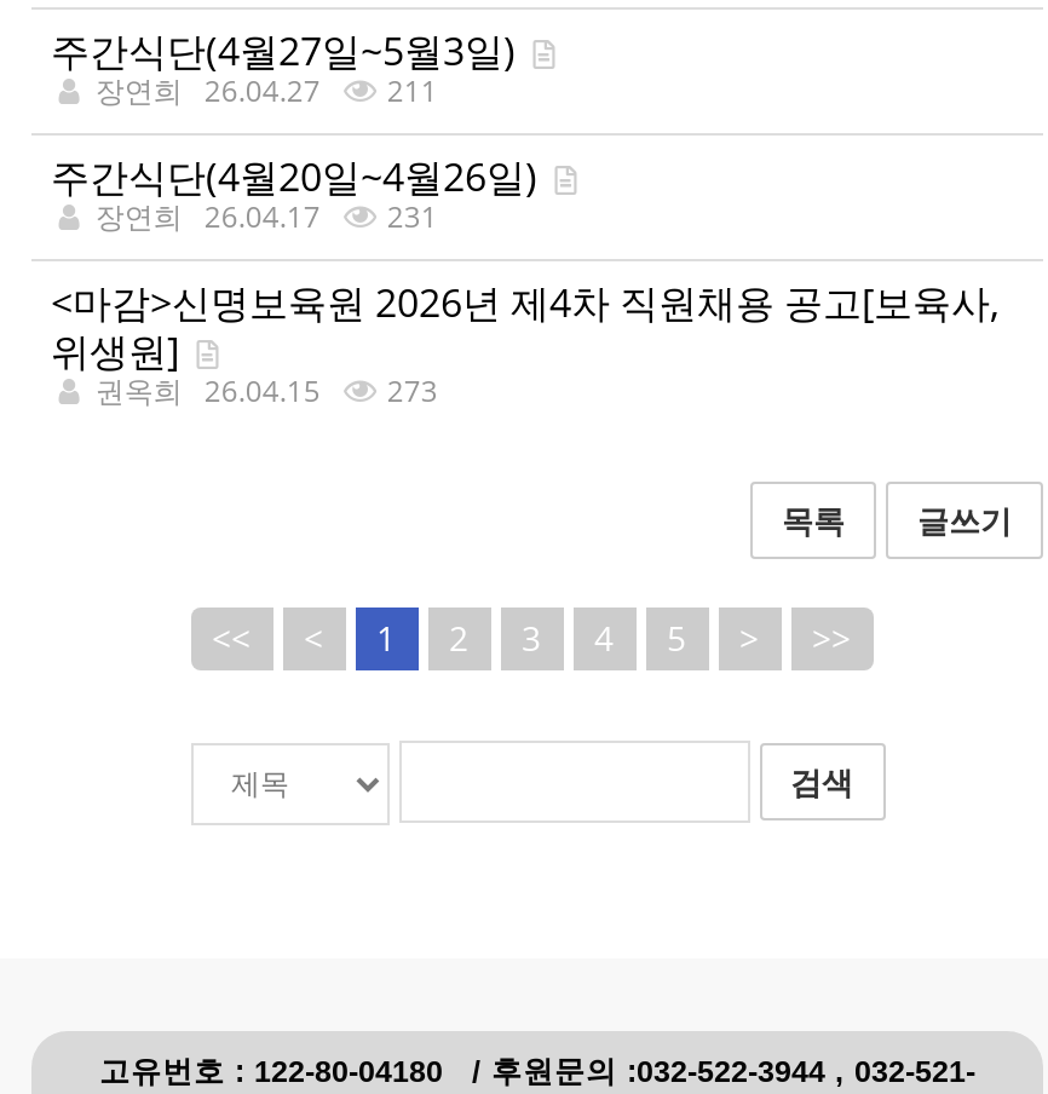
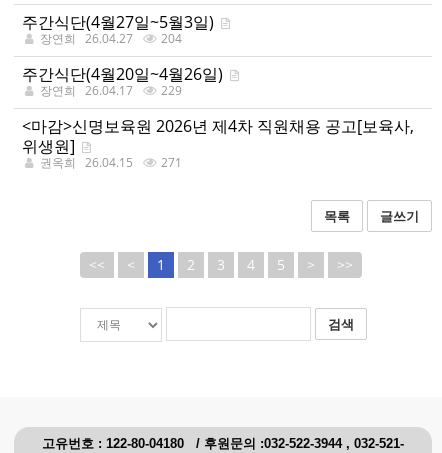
- 장연희 26.04.27 211
+ 장연희 26.04.27 204

- 장연희 26.04.17 231
+ 장연희 26.04.17 229

- 권옥희 26.04.15 273
+ 권옥희 26.04.15 271
